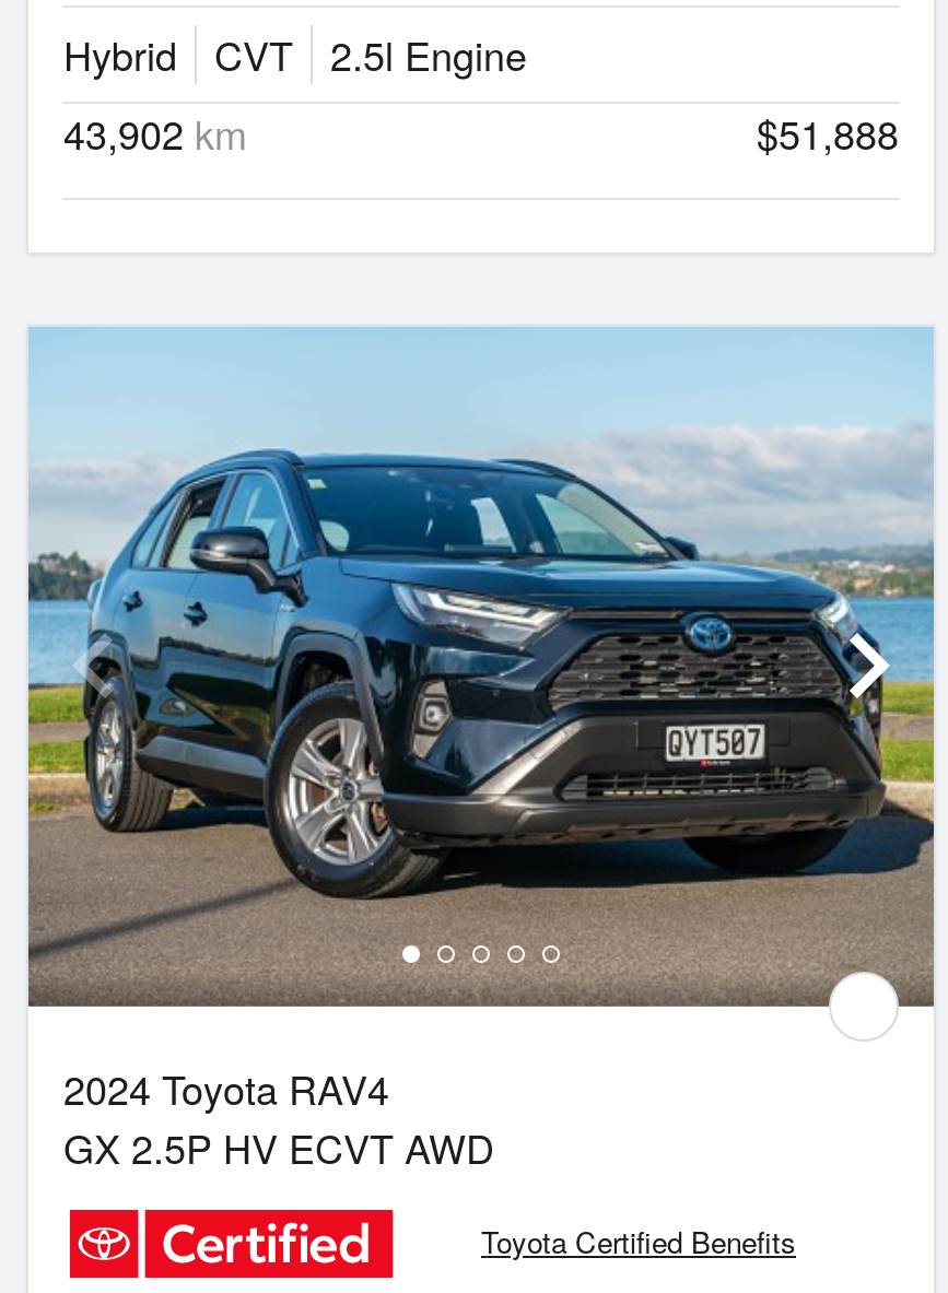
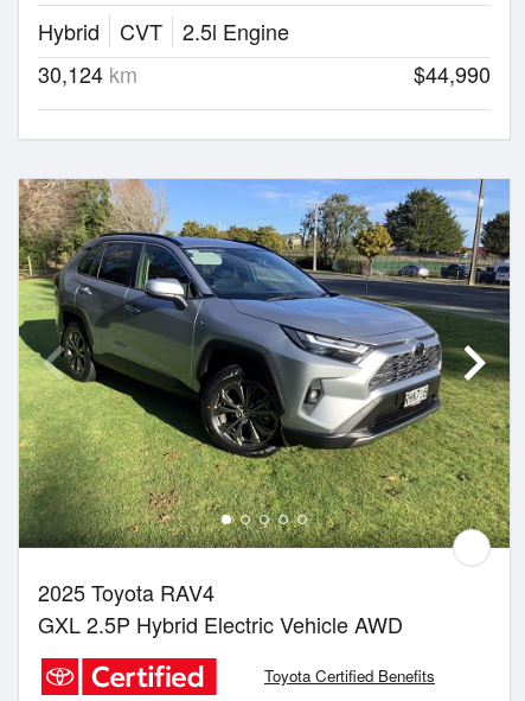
- 43,902 km
- $51,888
+ 30,124 km
+ $44,990

- [image]
- 2024 Toyota RAV4
- GX 2.5P HV ECVT AWD
+ [image]
+ 2025 Toyota RAV4
+ GXL 2.5P Hybrid Electric Vehicle AWD
